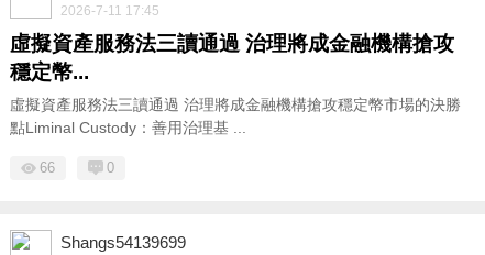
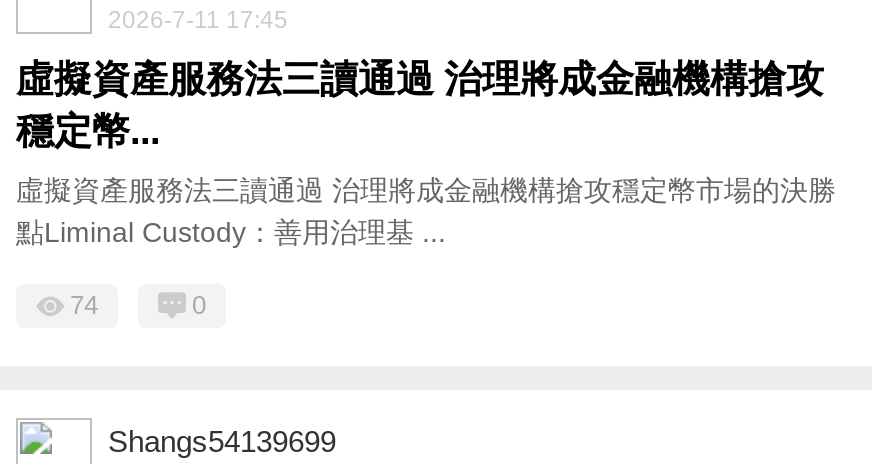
- 66
+ 74
